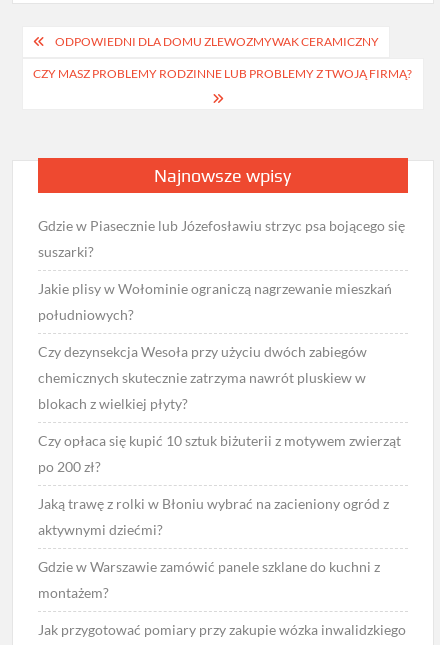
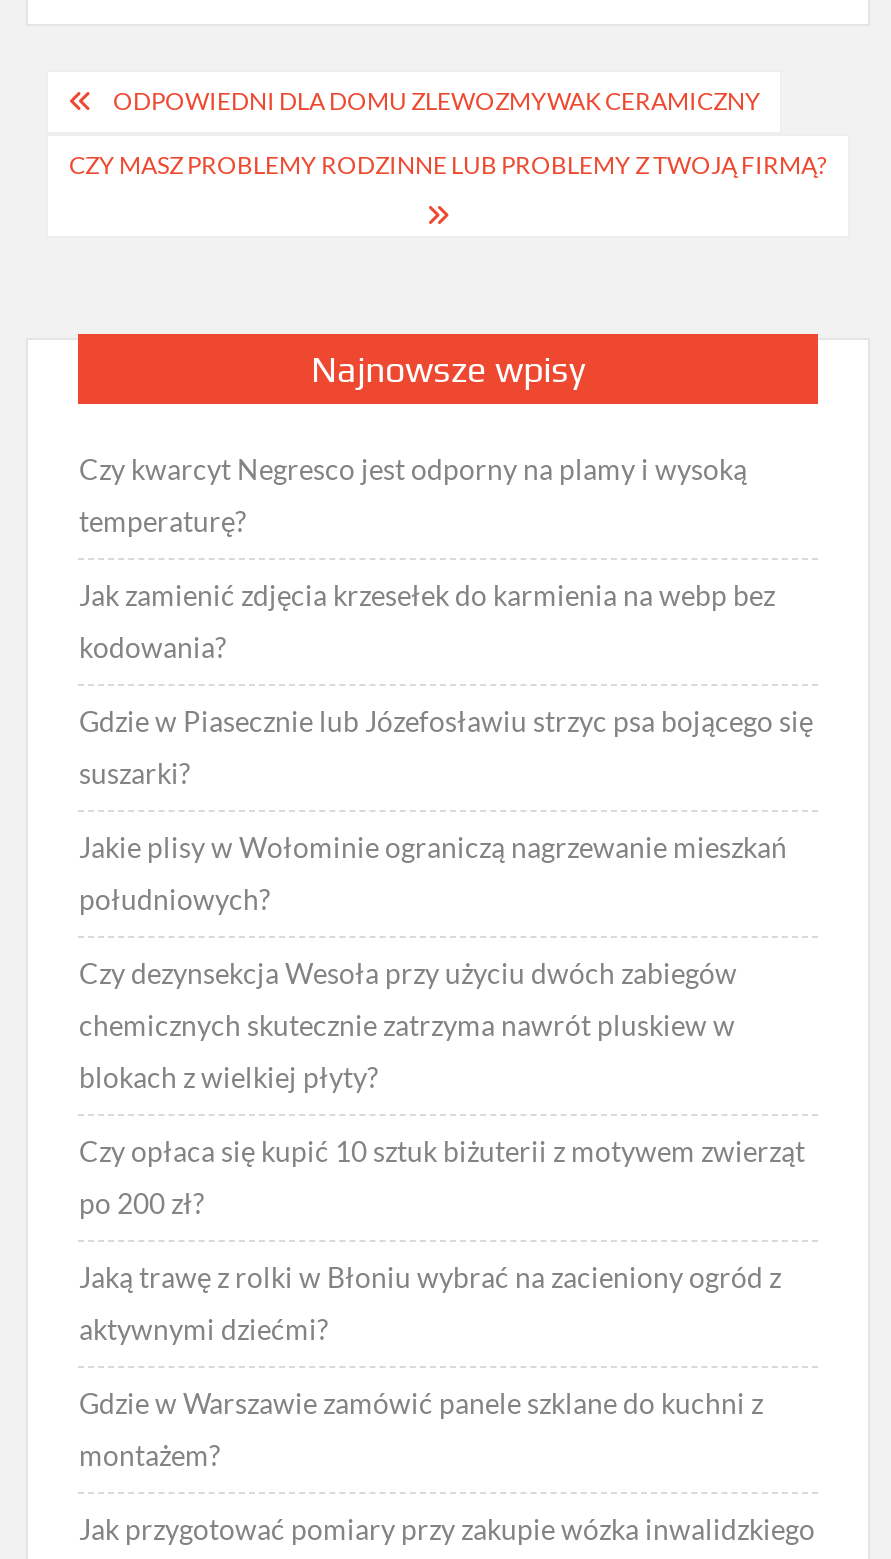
+ Czy kwarcyt Negresco jest odporny na plamy i wysoką
+ temperaturę?
+ Jak zamienić zdjęcia krzesełek do karmienia na webp bez
+ kodowania?
